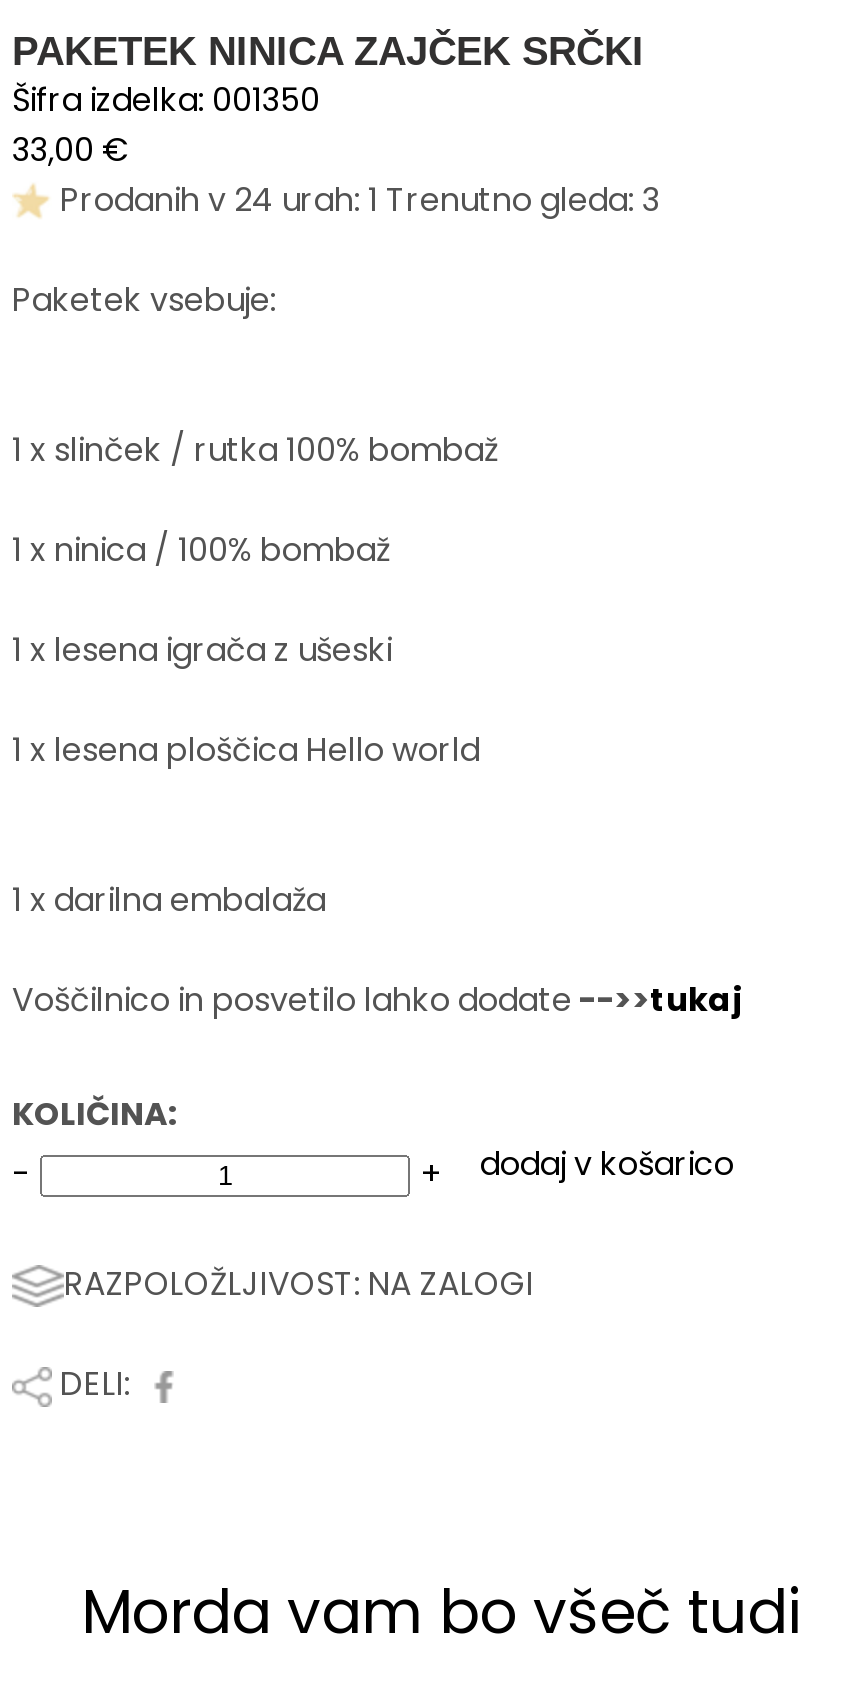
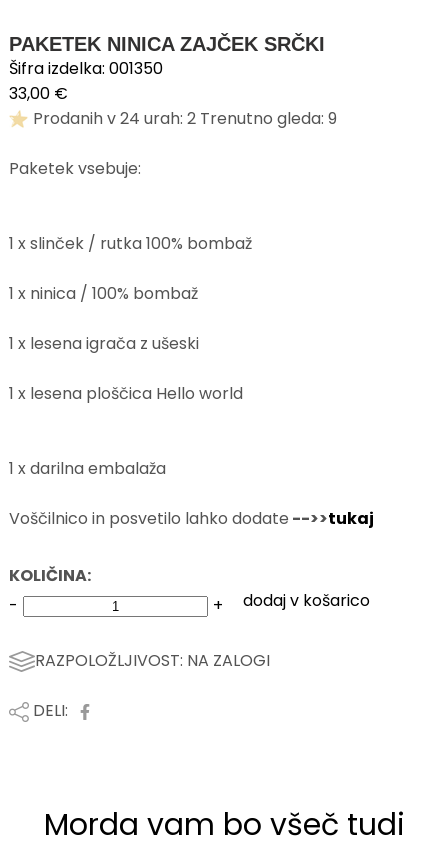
- Prodanih v 24 urah: 1 Trenutno gleda: 3
+ Prodanih v 24 urah: 2 Trenutno gleda: 9
